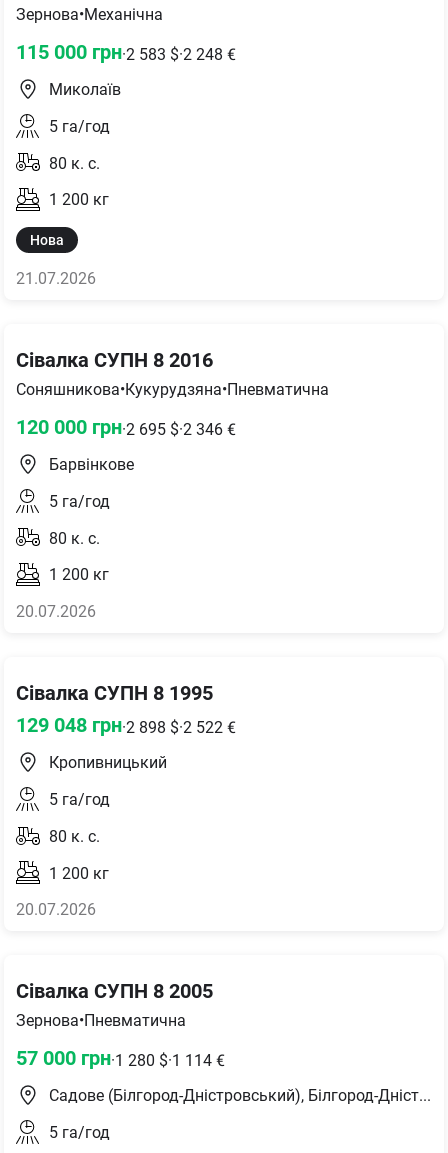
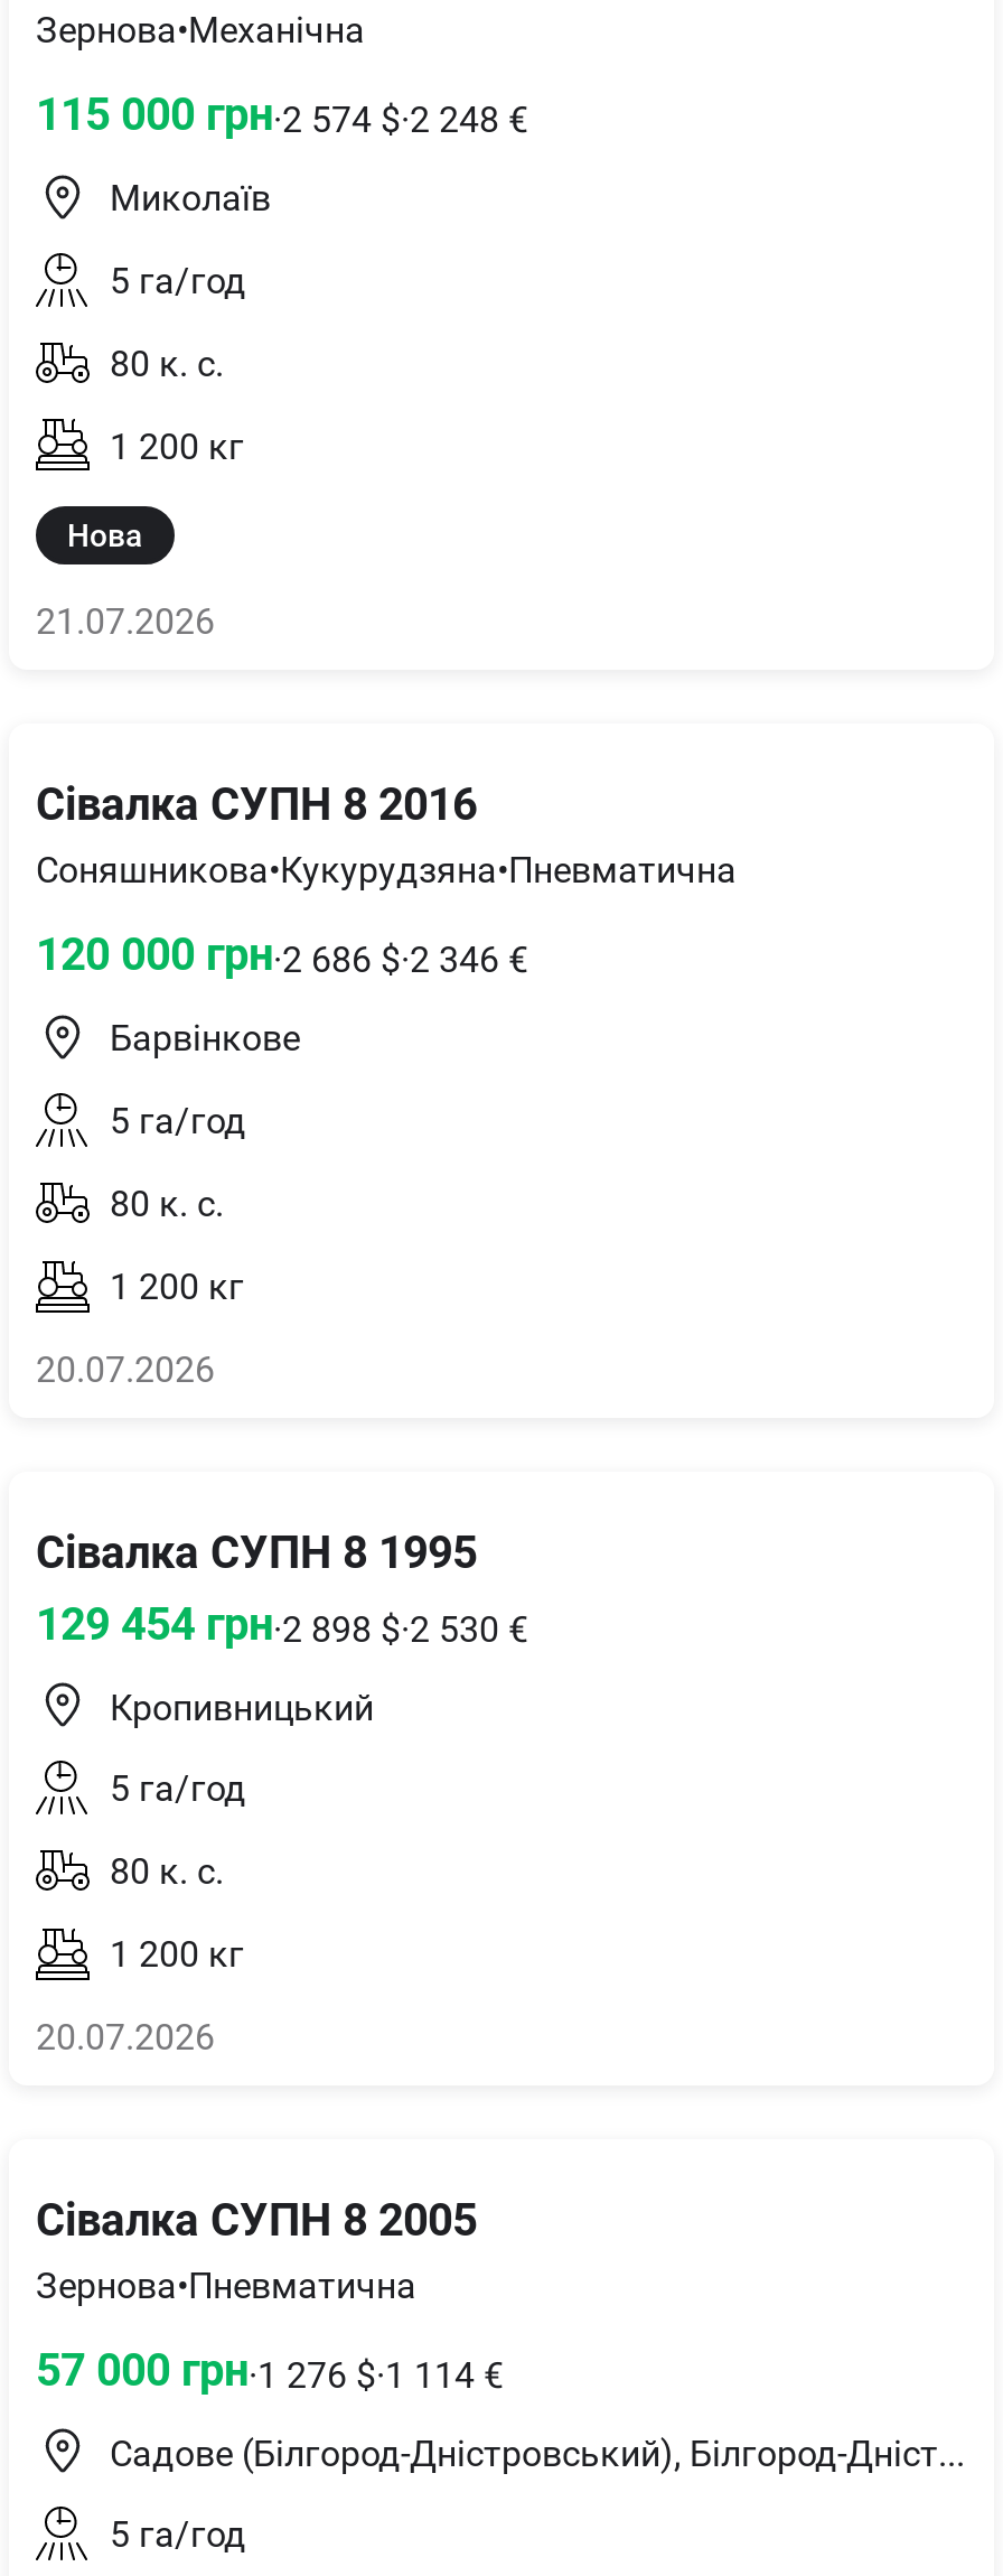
- 115 000 грн·2 583 $·2 248 €
+ 115 000 грн·2 574 $·2 248 €

- 120 000 грн·2 695 $·2 346 €
+ 120 000 грн·2 686 $·2 346 €

- 129 048 грн·2 898 $·2 522 €
+ 129 454 грн·2 898 $·2 530 €

- 57 000 грн·1 280 $·1 114 €
+ 57 000 грн·1 276 $·1 114 €
